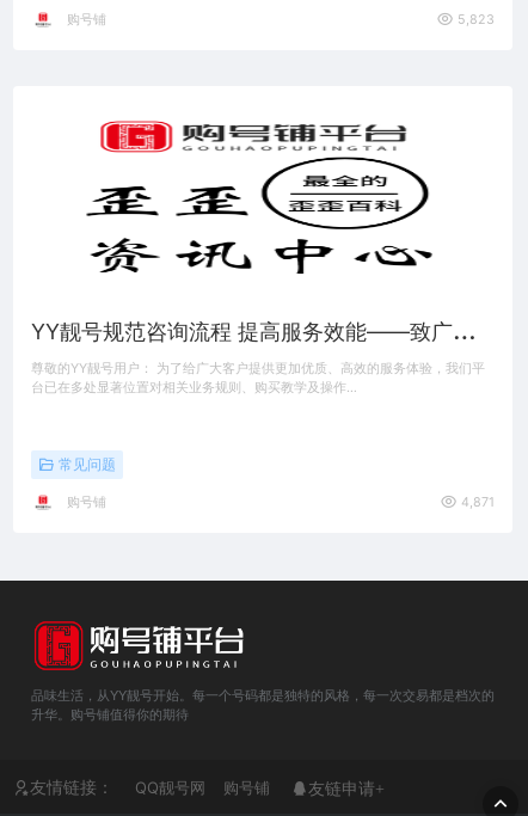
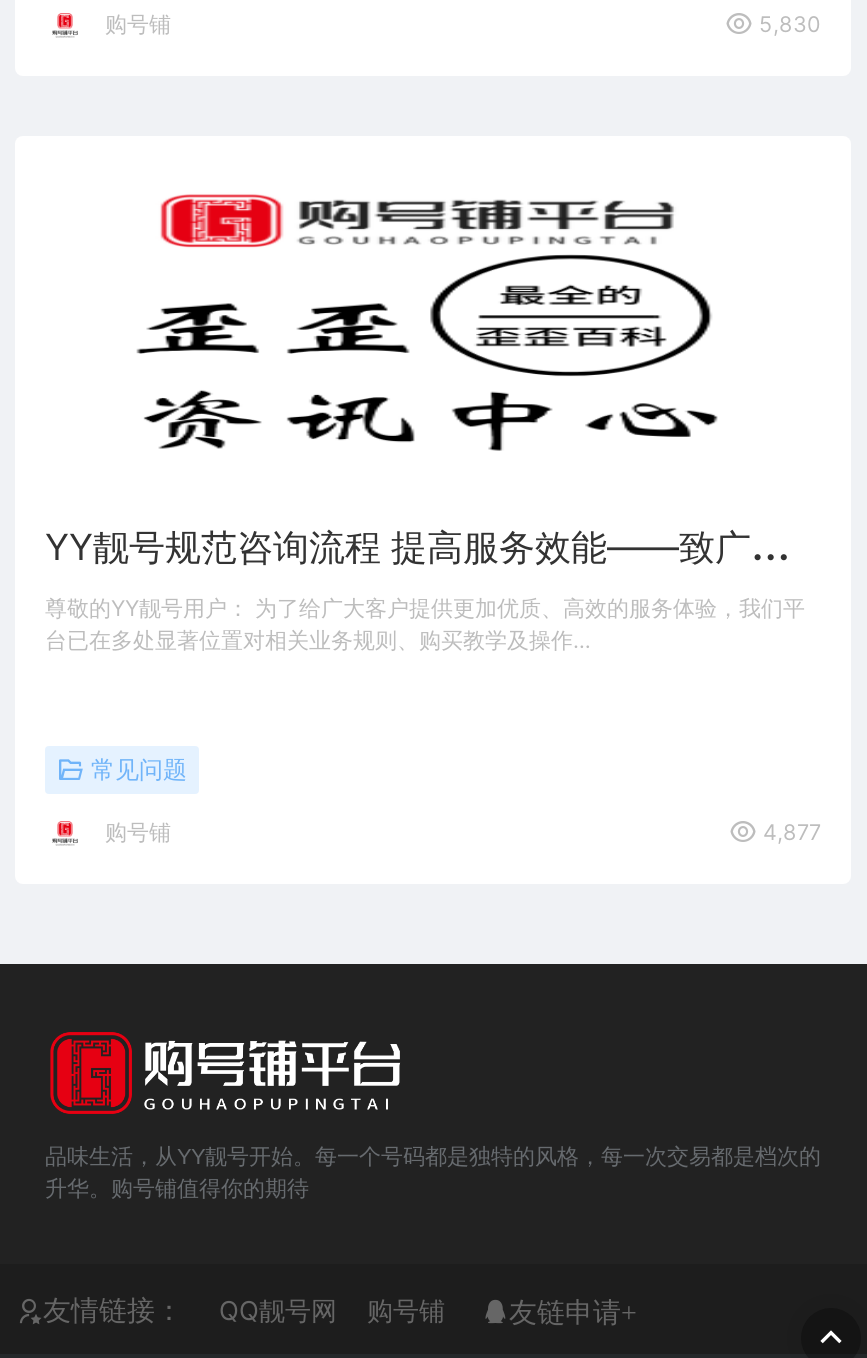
- 5,823
+ 5,830

- 4,871
+ 4,877
